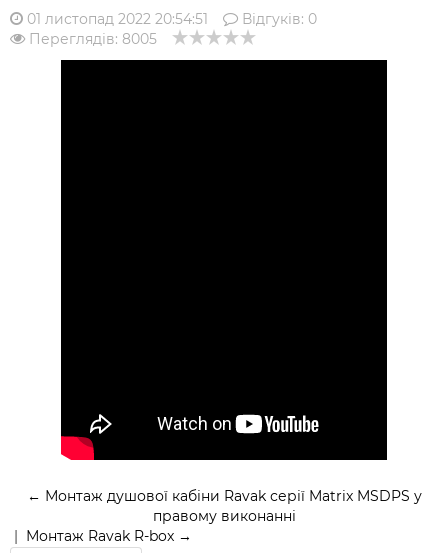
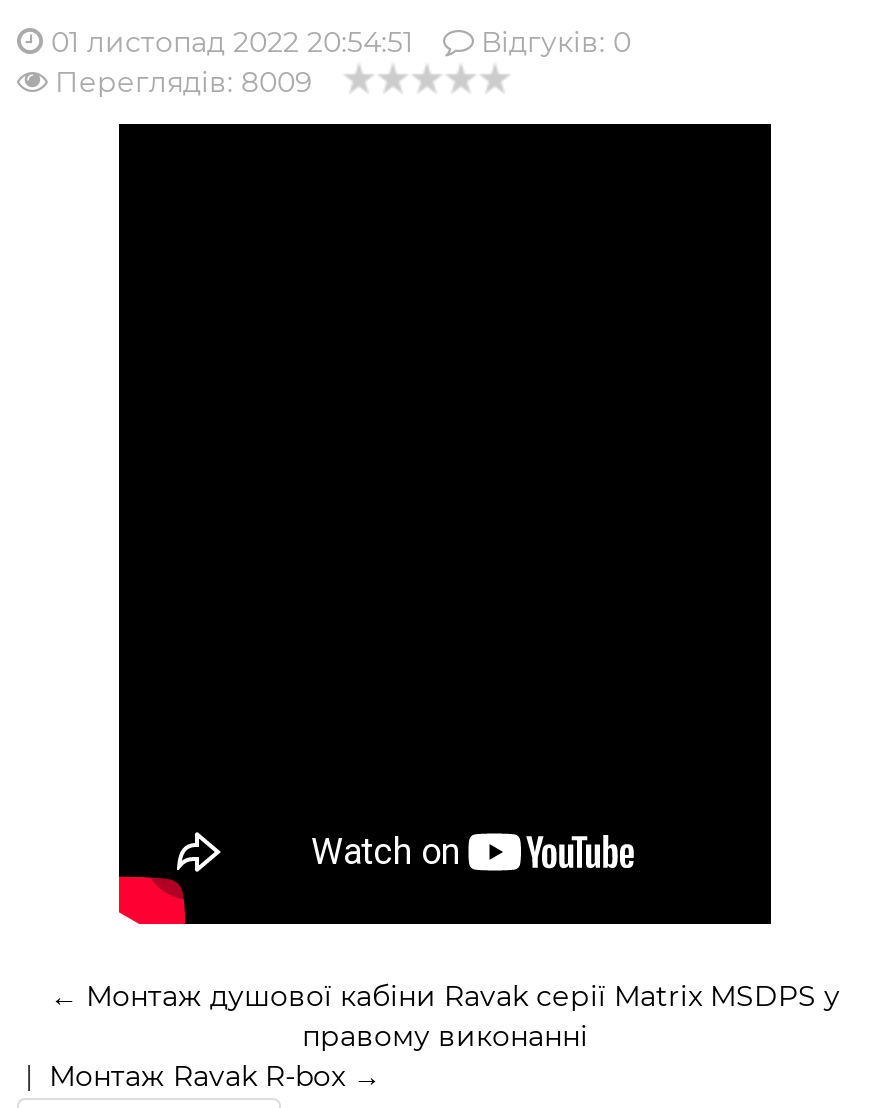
- Переглядів: 8005
+ Переглядів: 8009
